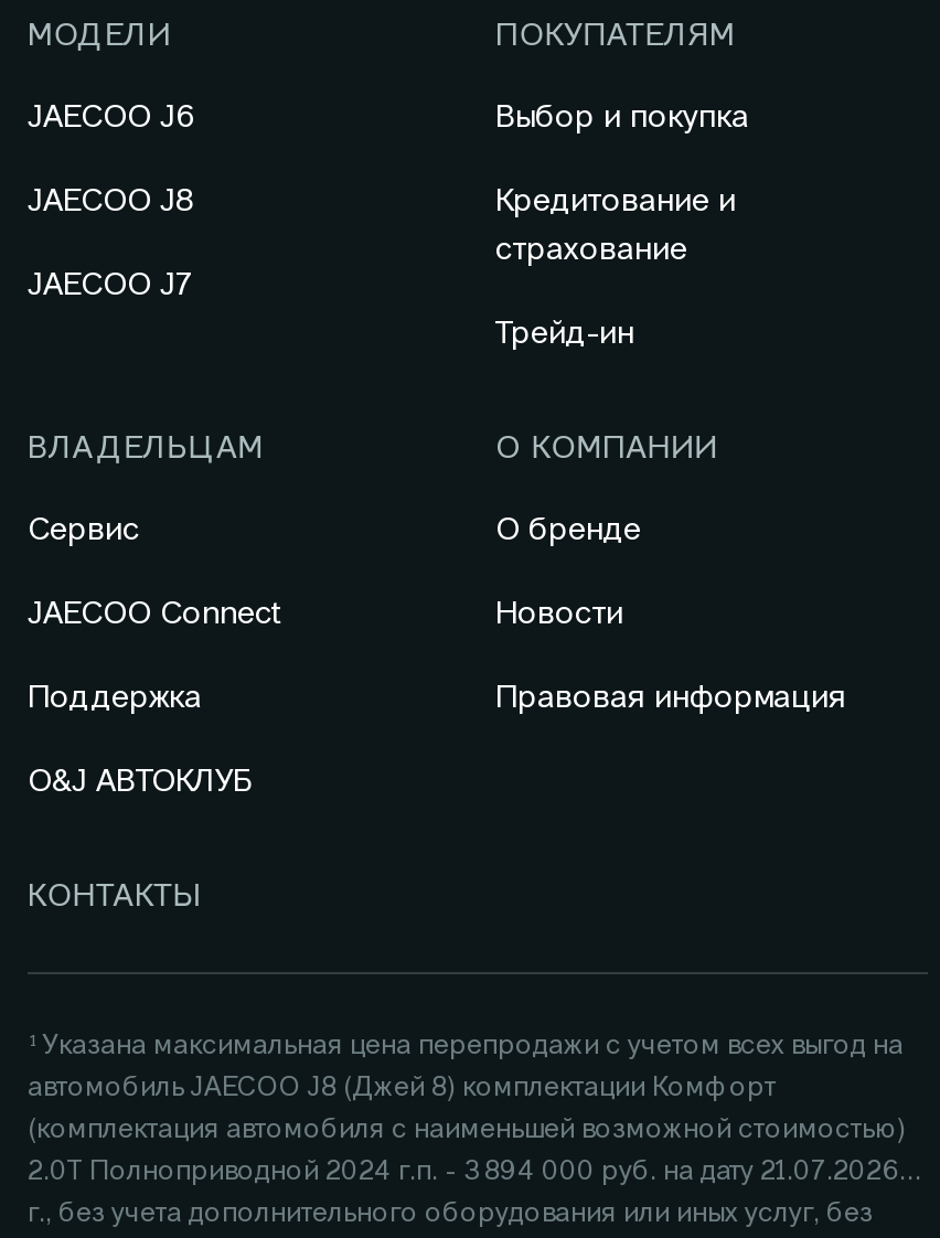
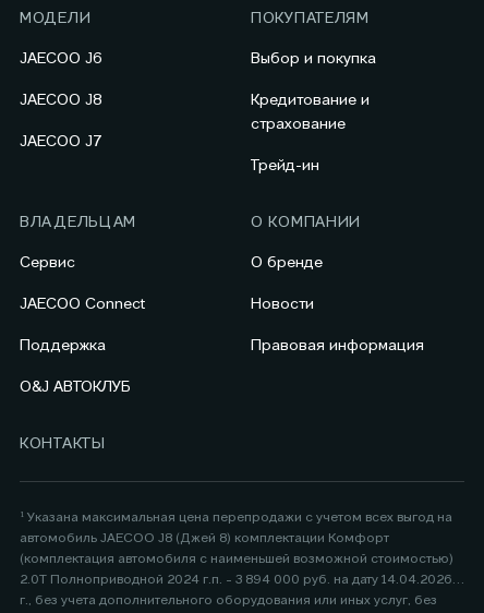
- 2.0Т Полноприводной 2024 г.п. - 3 894 000 руб. на дату 21.07.2026
+ 2.0Т Полноприводной 2024 г.п. - 3 894 000 руб. на дату 14.04.2026
